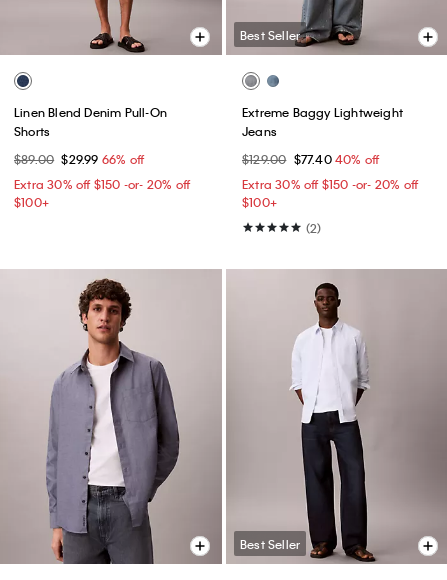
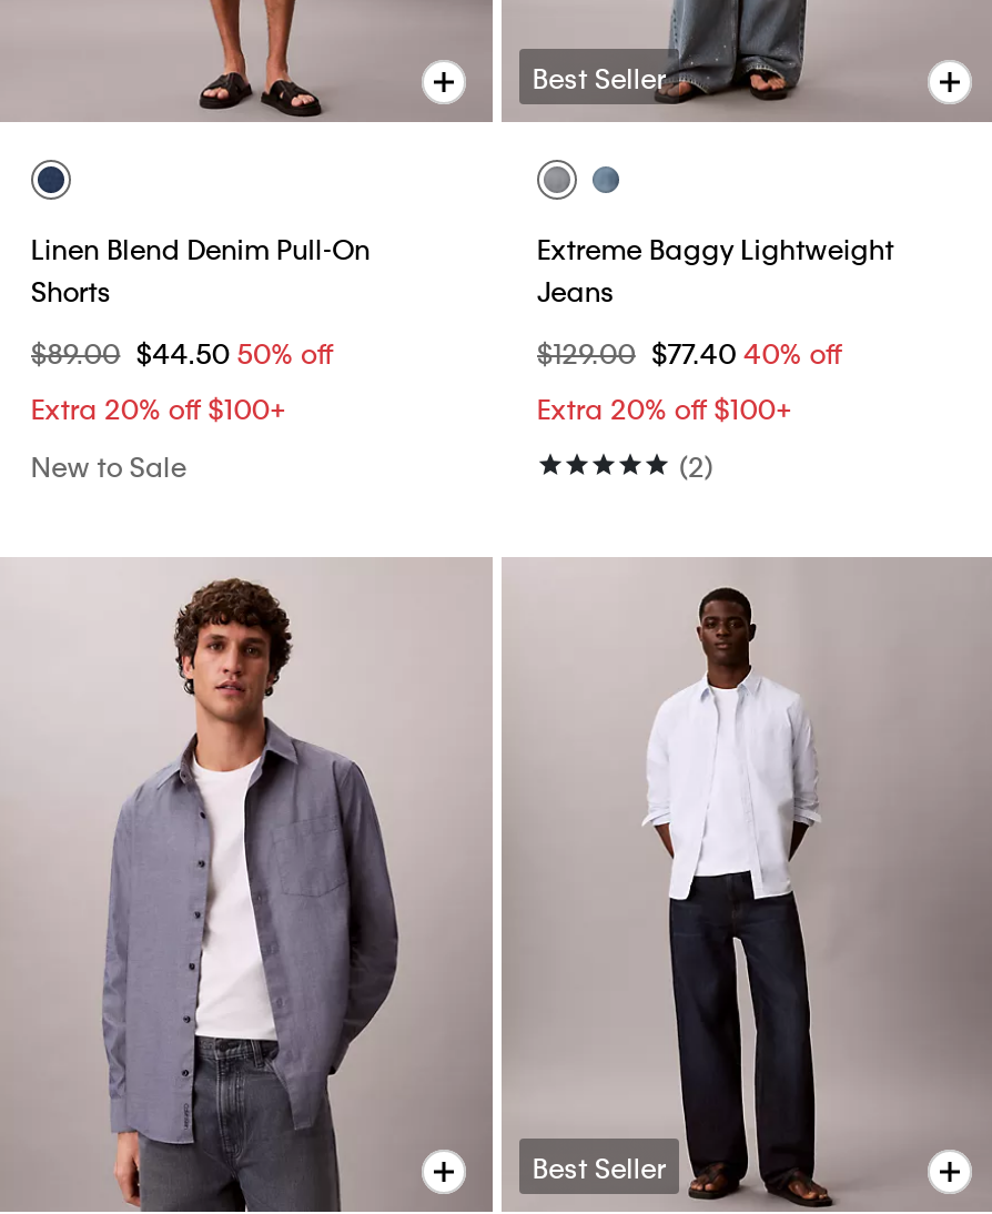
- $89.00 $29.99 66% off
- Extra 30% off $150 -or- 20% off
- $100+
+ $89.00 $44.50 50% off
+ Extra 20% off $100+
+ New to Sale

- Extra 30% off $150 -or- 20% off
- $100+
+ Extra 20% off $100+
